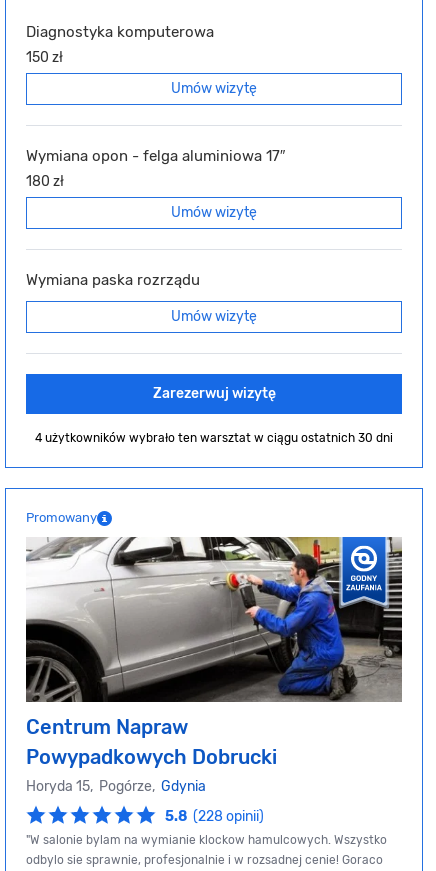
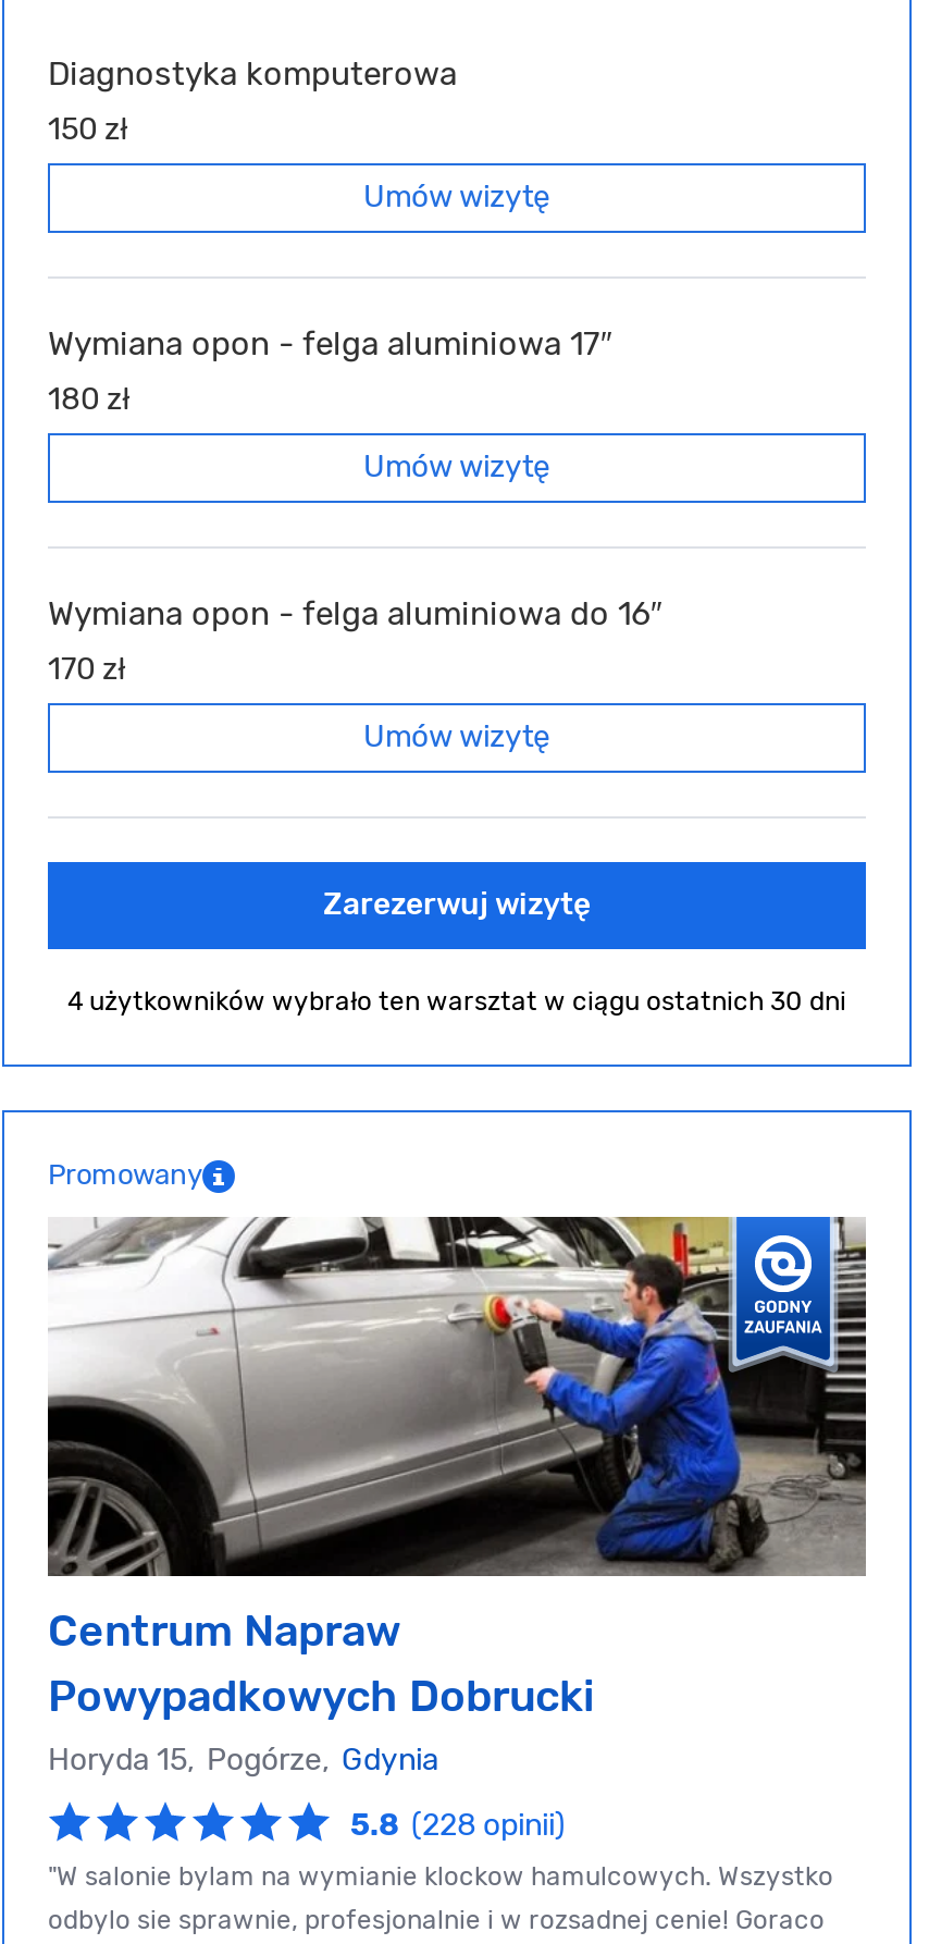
- Wymiana paska rozrządu
+ Wymiana opon - felga aluminiowa do 16″
+ 170 zł
